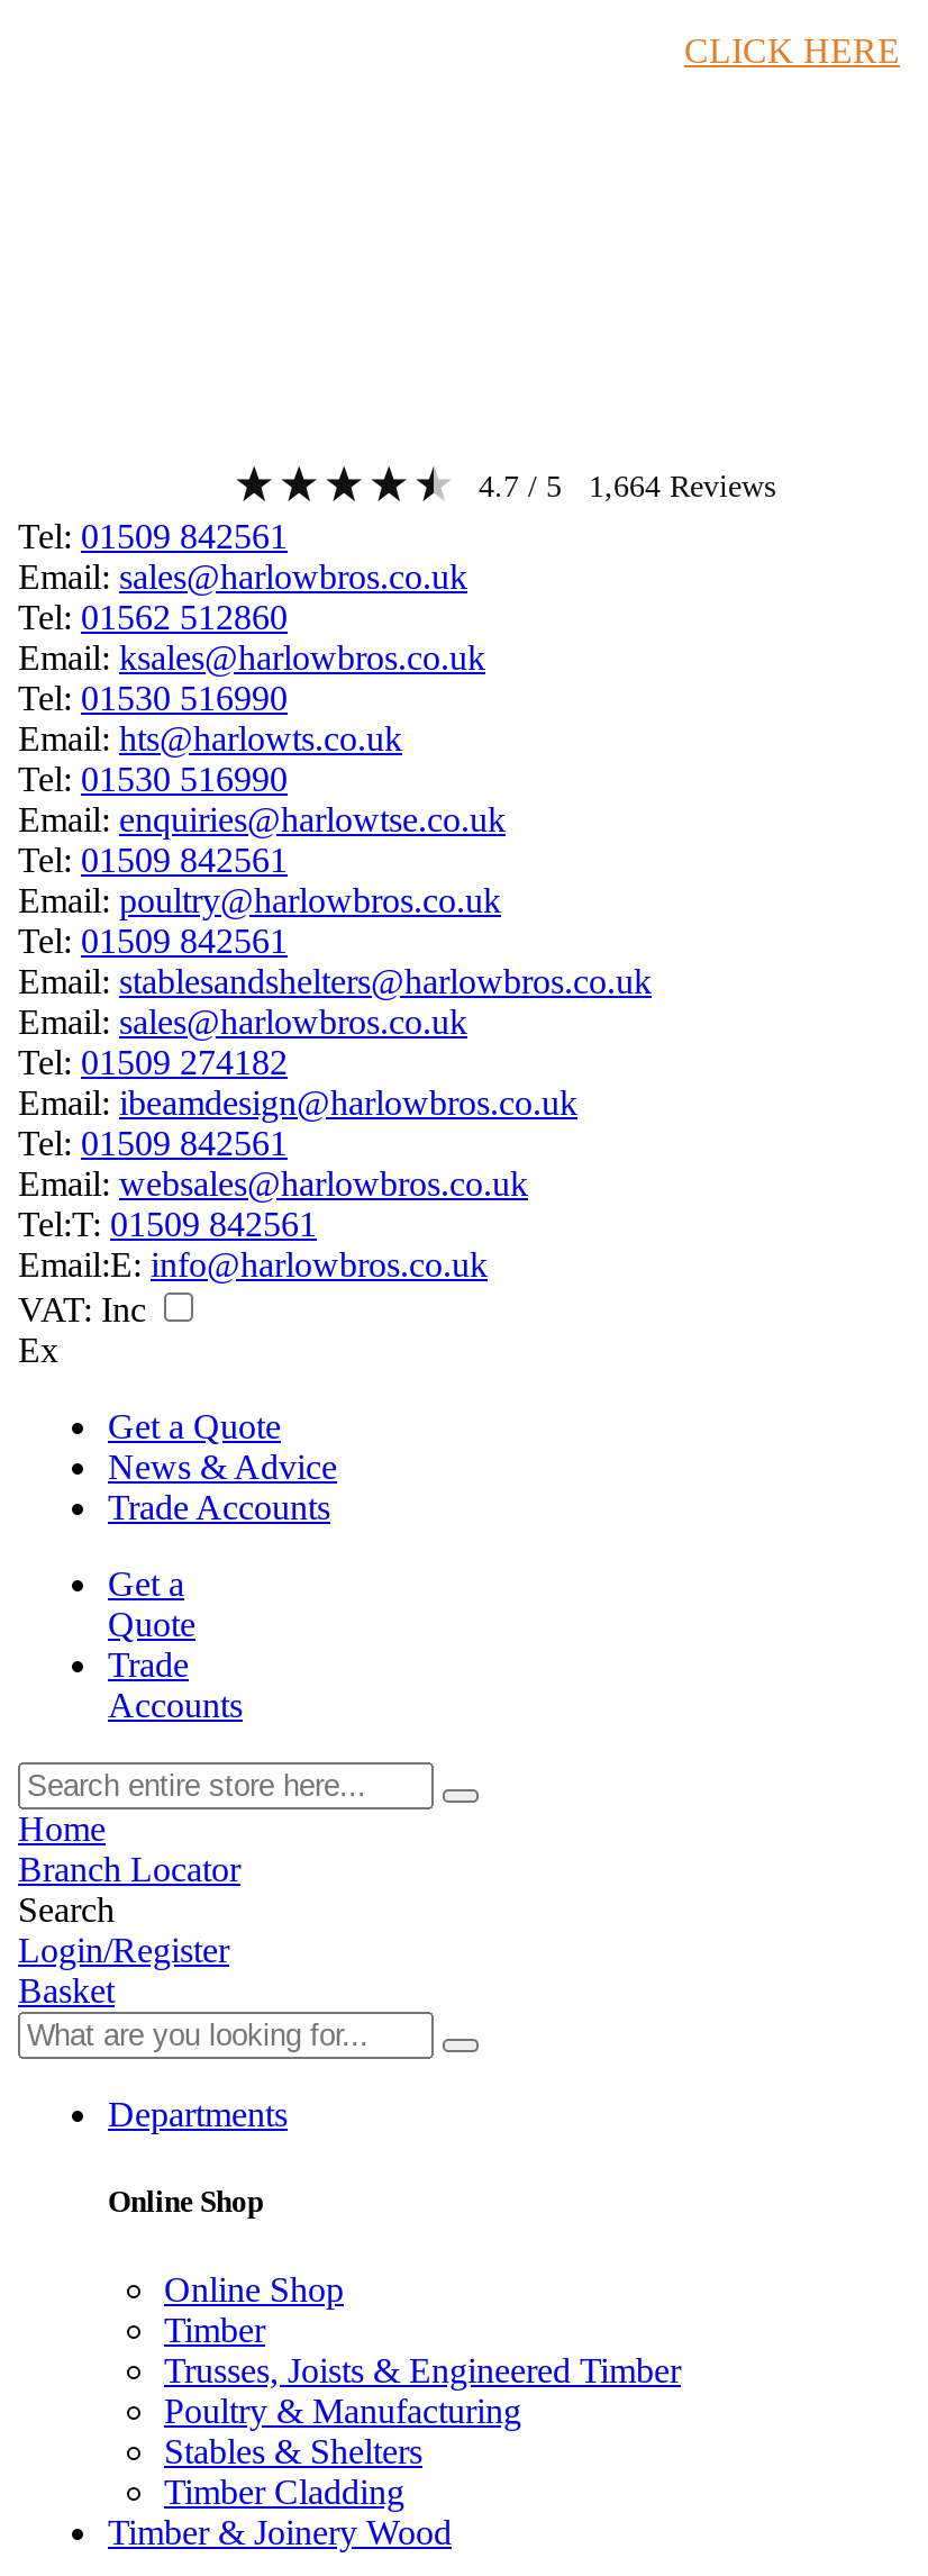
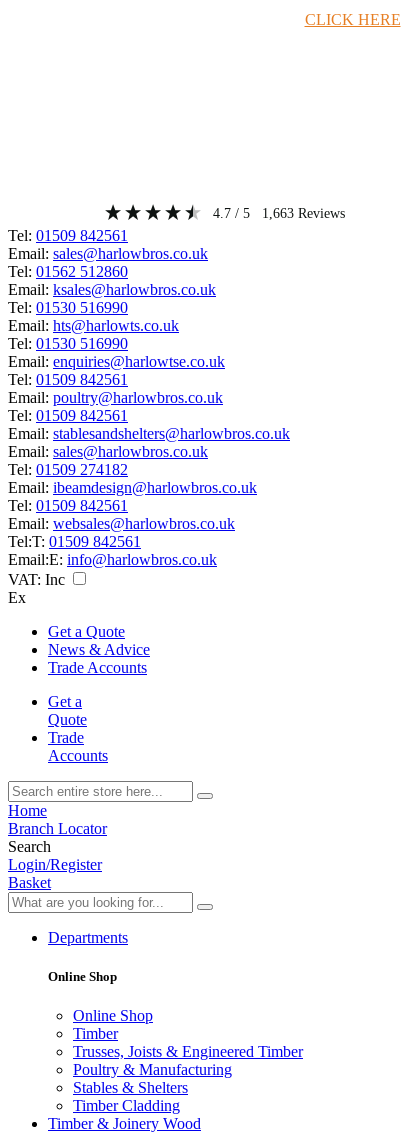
- 4.7 / 5 1,664 Reviews
+ 4.7 / 5 1,663 Reviews
